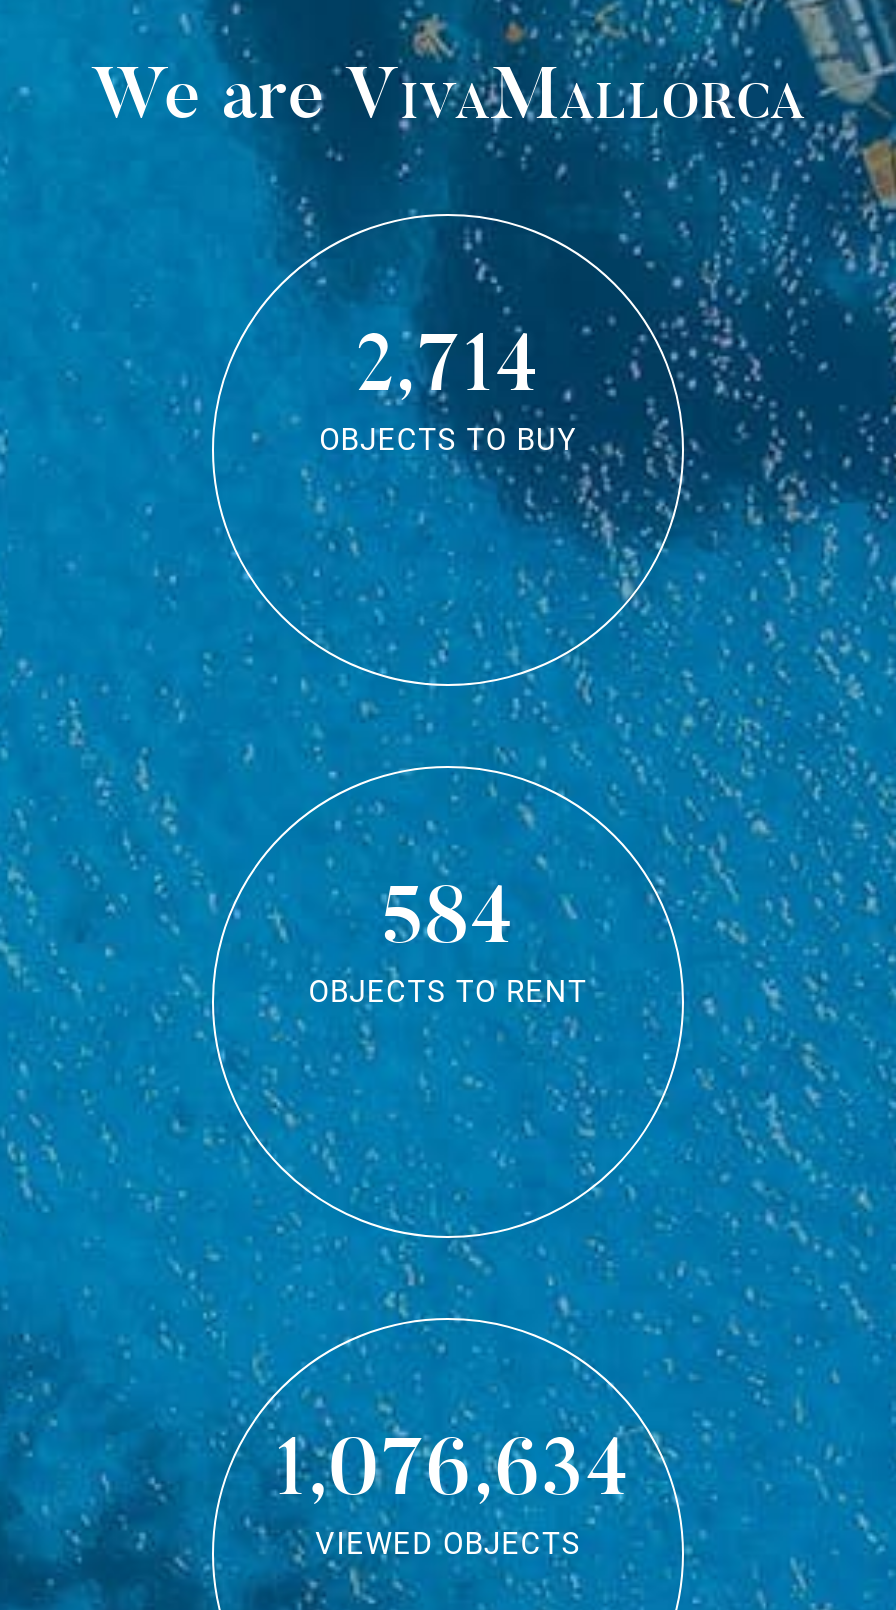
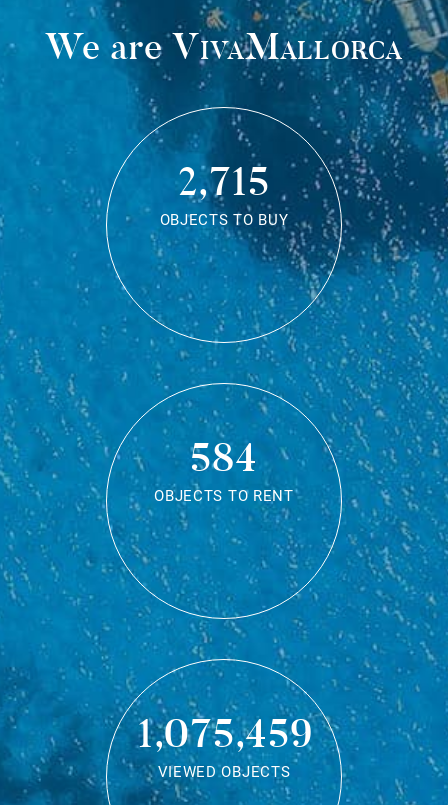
- 2,714
+ 2,715

- 1,076,634
+ 1,075,459
